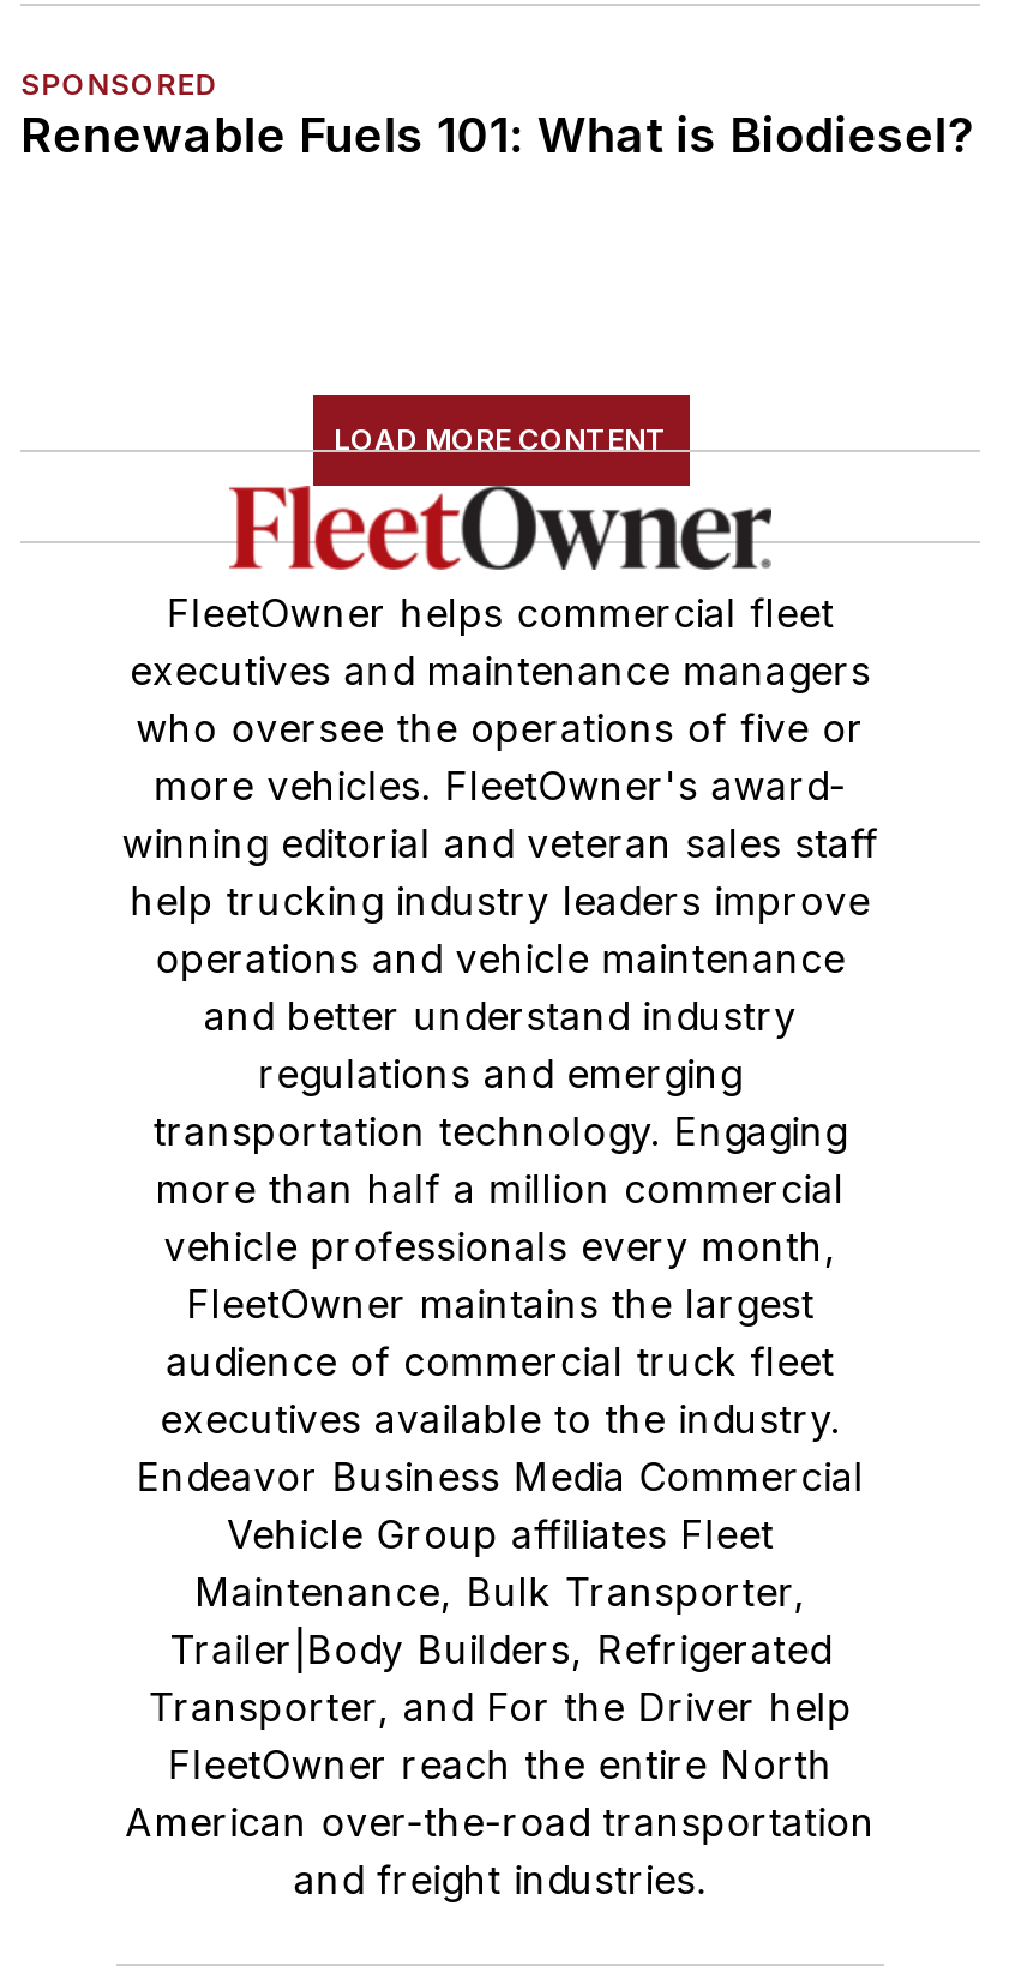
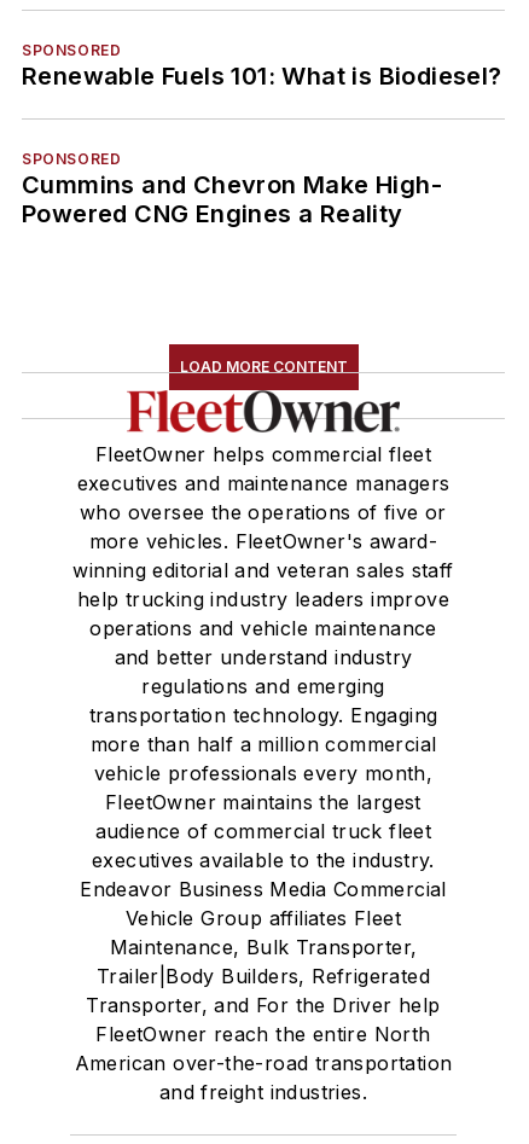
+ SPONSORED
+ Cummins and Chevron Make High-
+ Powered CNG Engines a Reality
